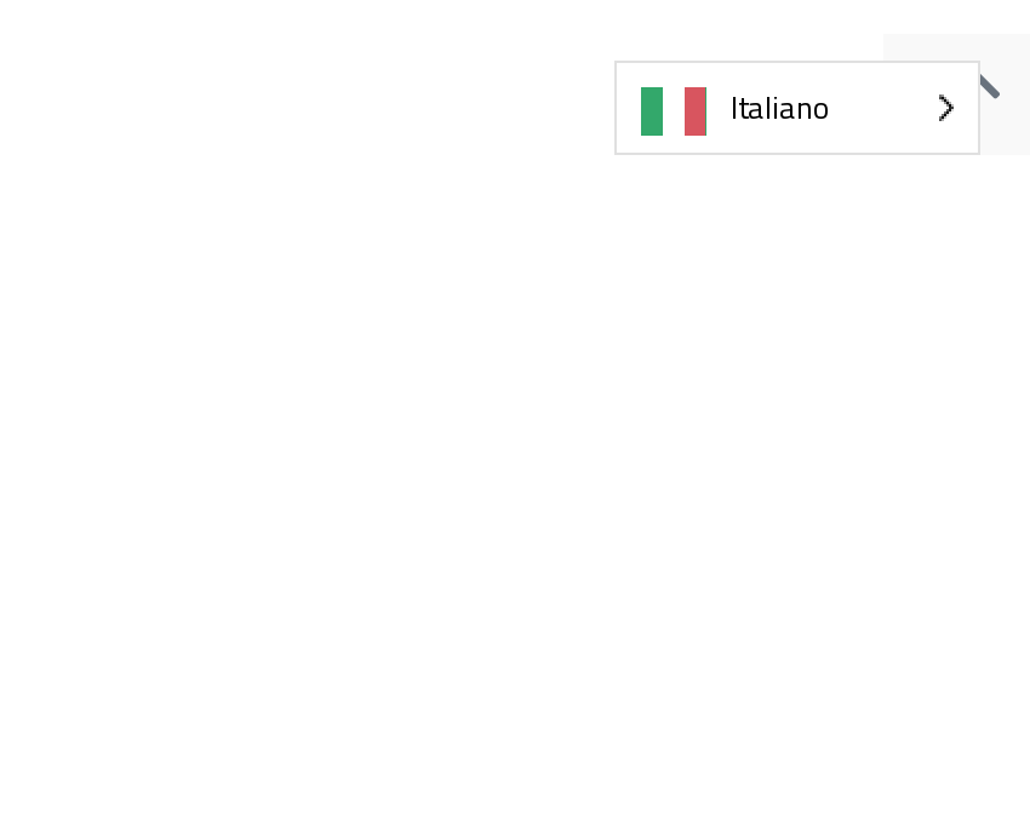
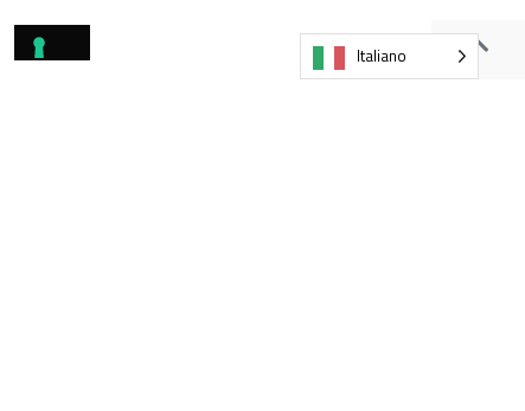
+ [image]
